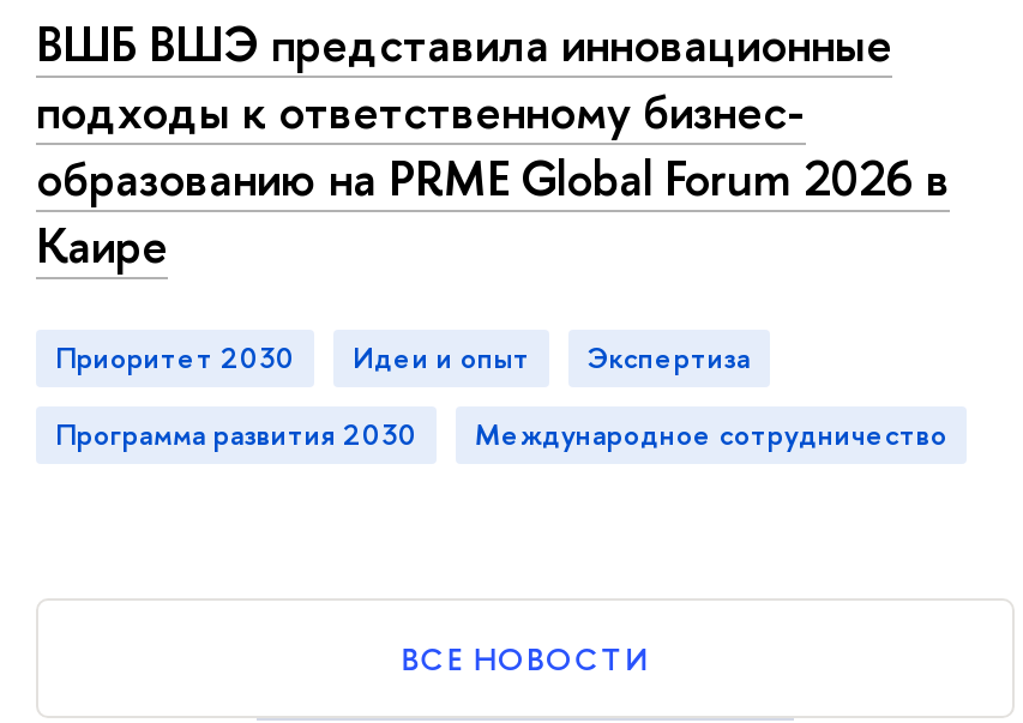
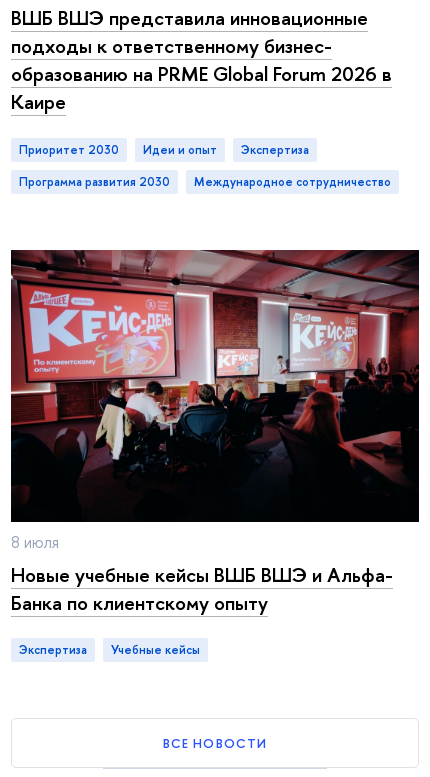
+ [image]
+ 8 июля
+ Новые учебные кейсы ВШБ ВШЭ и Альфа-
+ Банка по клиентскому опыту
+ Экспертиза
+ Учебные кейсы
